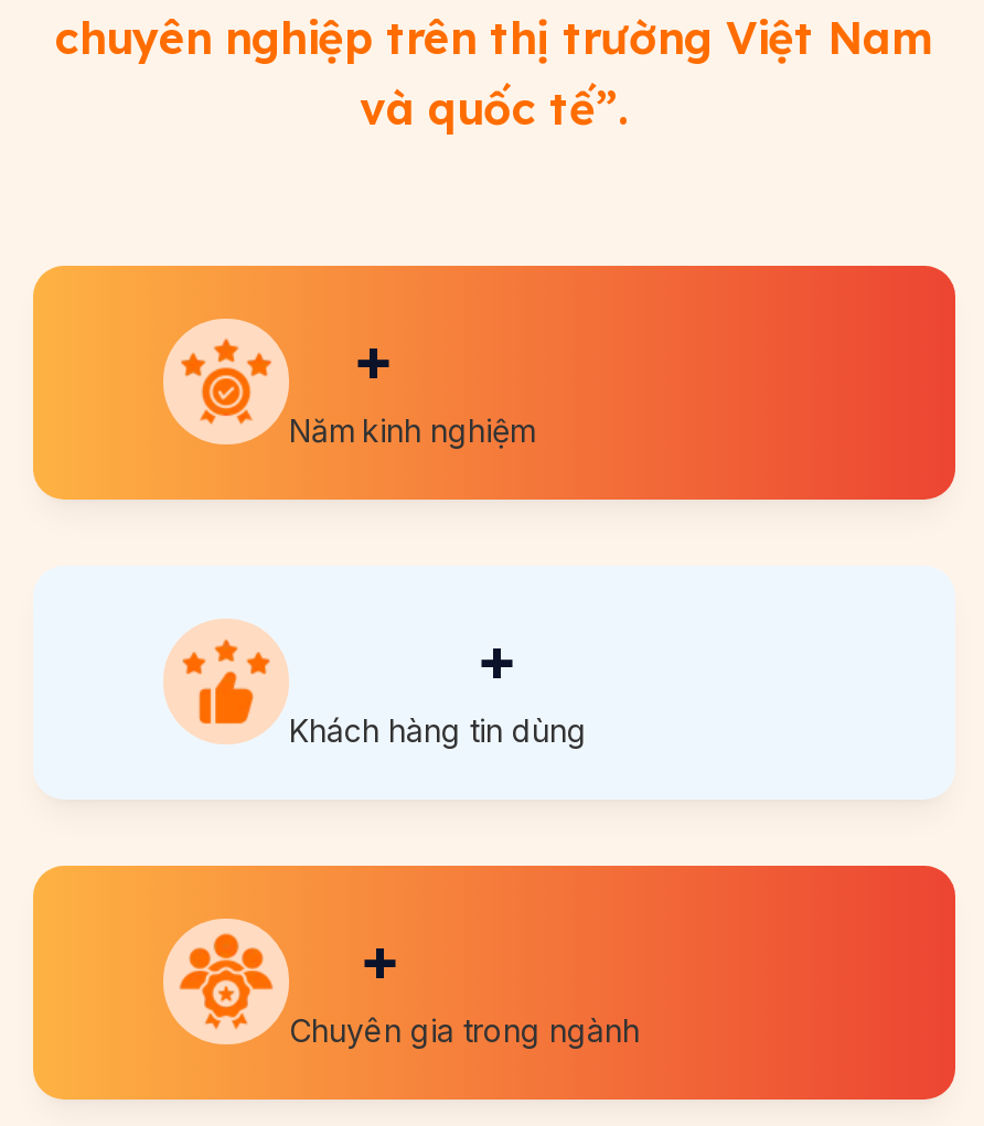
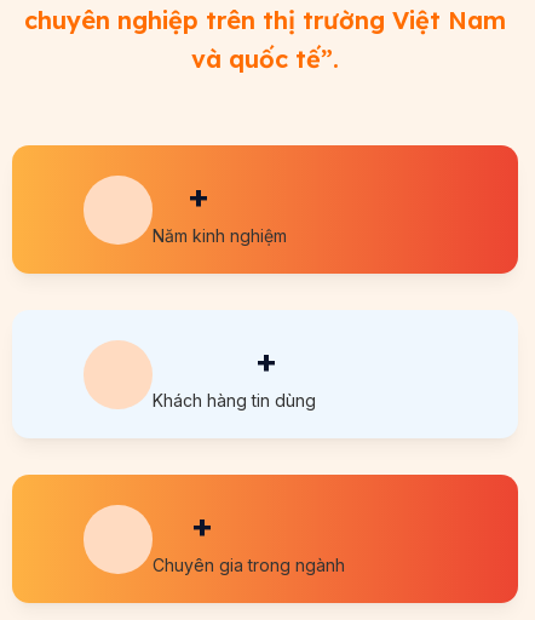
- [image]

- [image]

- [image]
